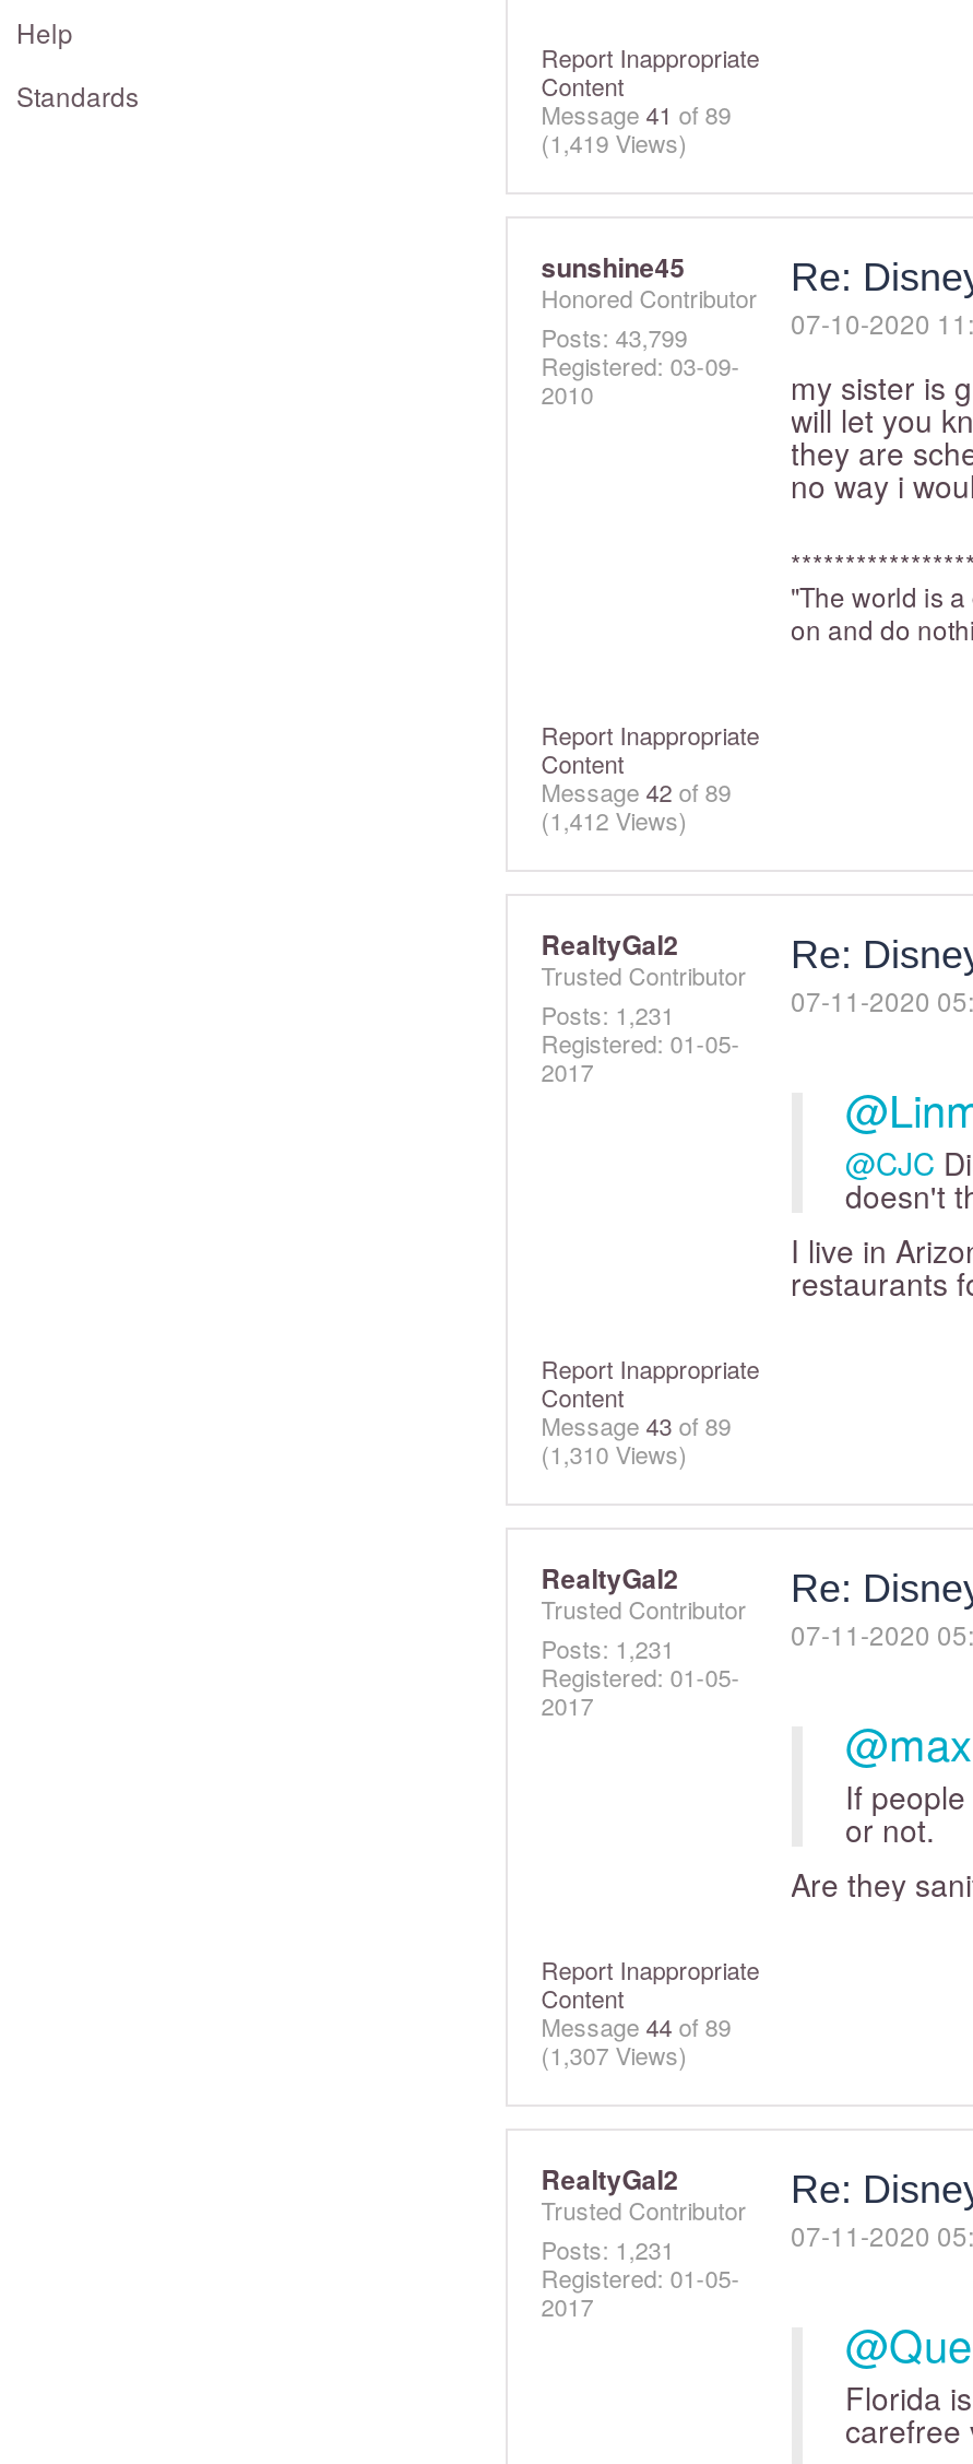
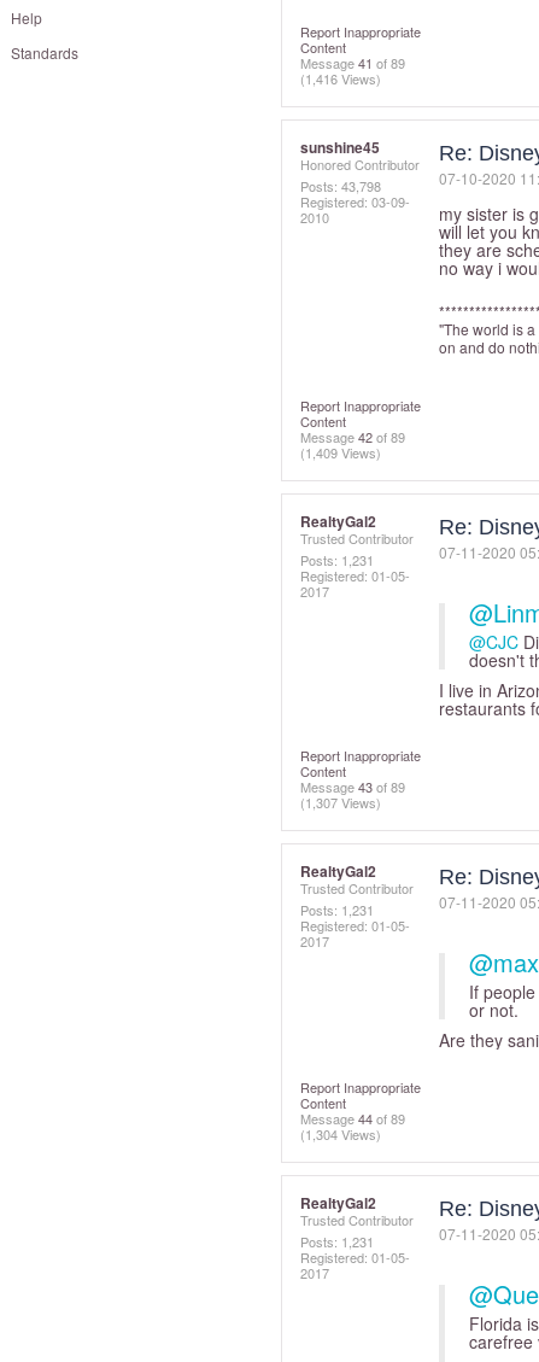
- (1,419 Views)
+ (1,416 Views)

- Posts: 43,799
+ Posts: 43,798

- (1,412 Views)
+ (1,409 Views)

- (1,310 Views)
+ (1,307 Views)

- (1,307 Views)
+ (1,304 Views)
